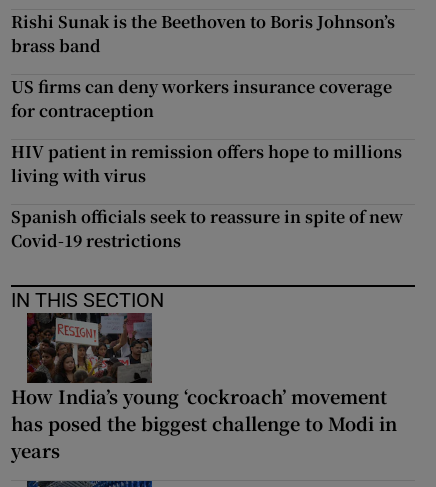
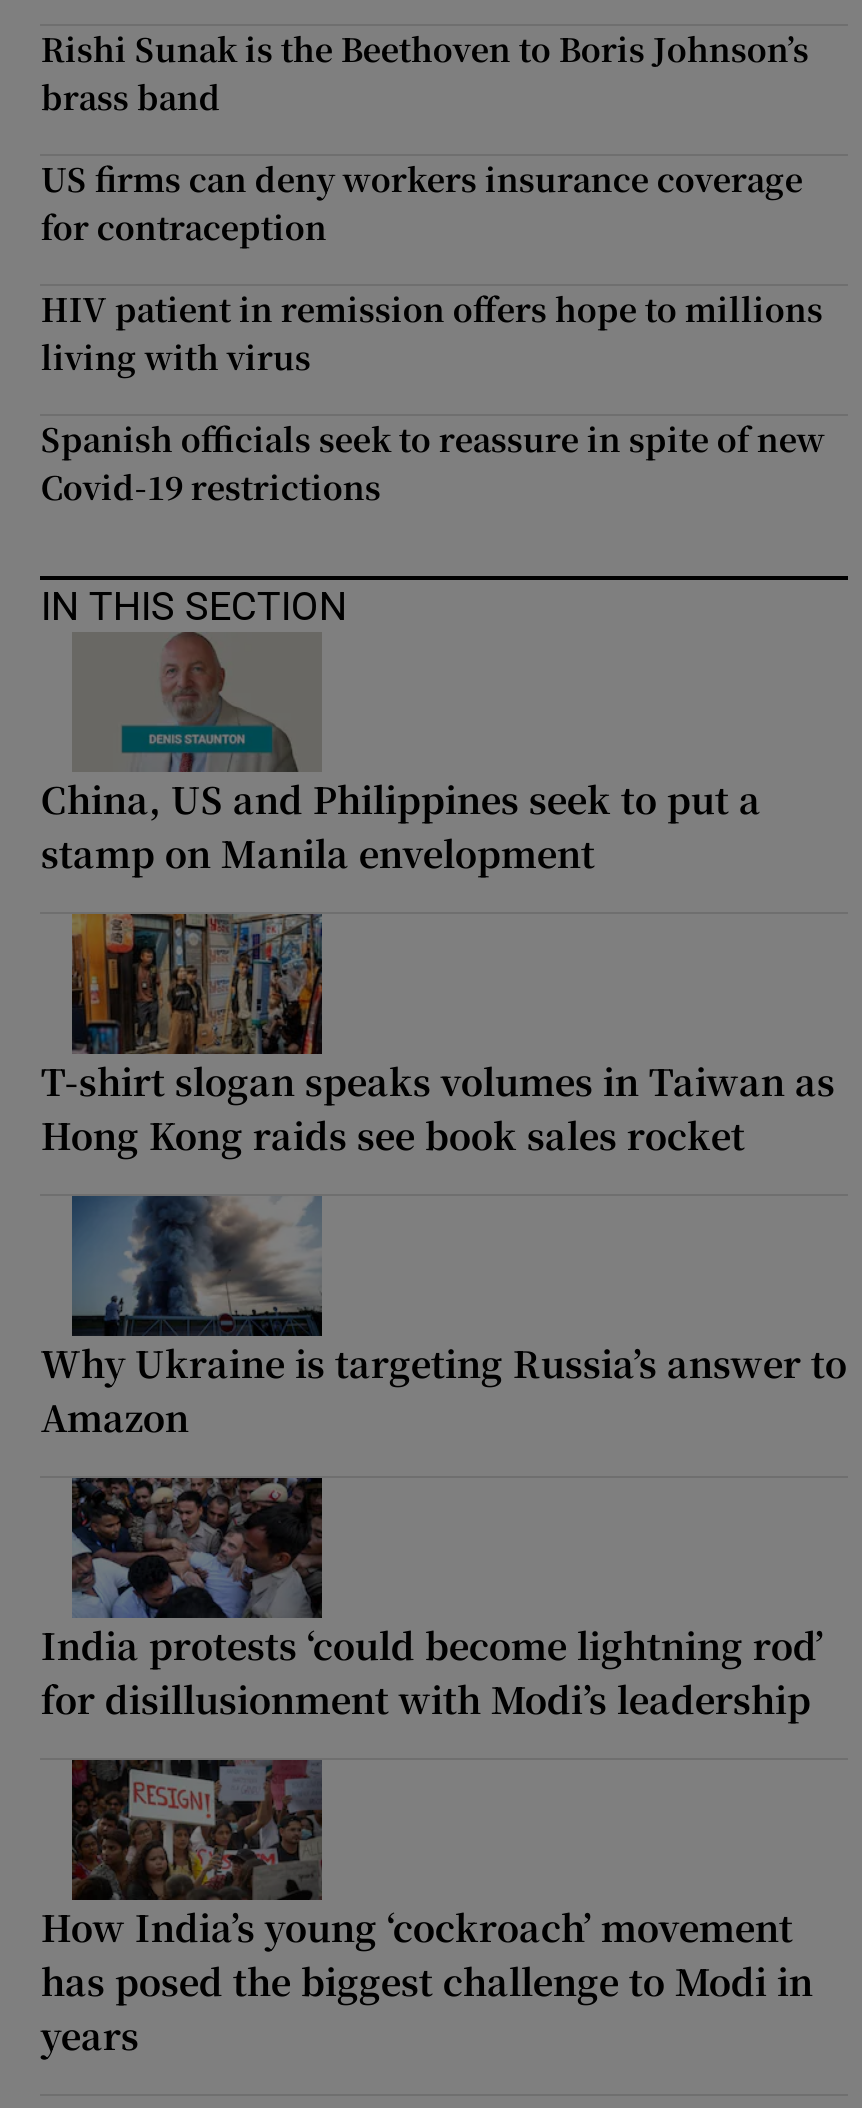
+ [image]
+ China, US and Philippines seek to put a
+ stamp on Manila envelopment

+ [image]
+ T-shirt slogan speaks volumes in Taiwan as
+ Hong Kong raids see book sales rocket

+ [image]
+ Why Ukraine is targeting Russia’s answer to
+ Amazon

+ [image]
+ India protests ‘could become lightning rod’
+ for disillusionment with Modi’s leadership
